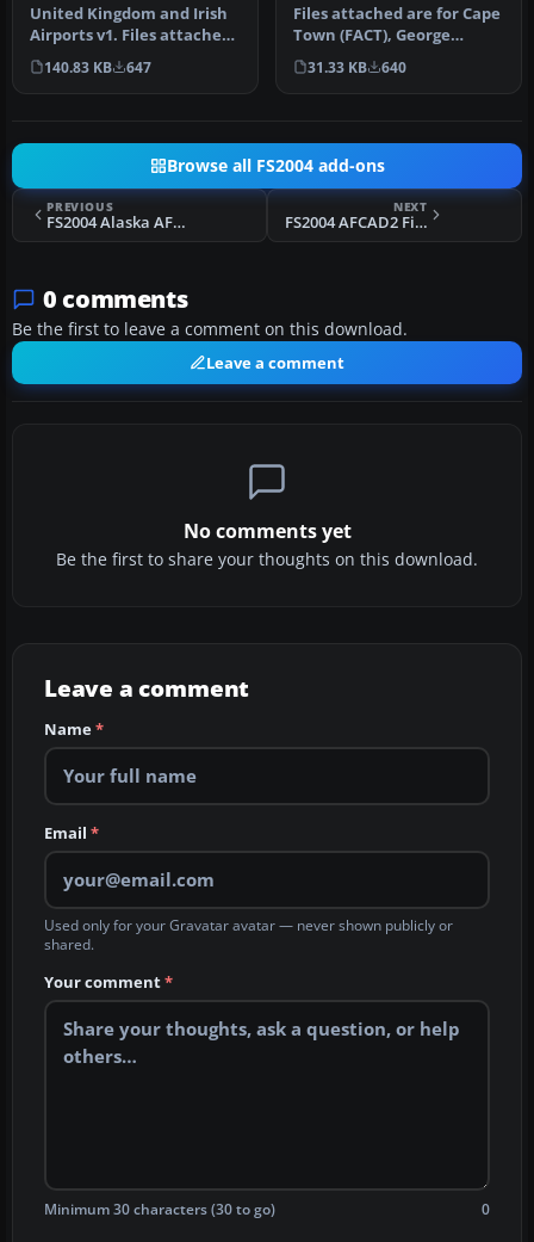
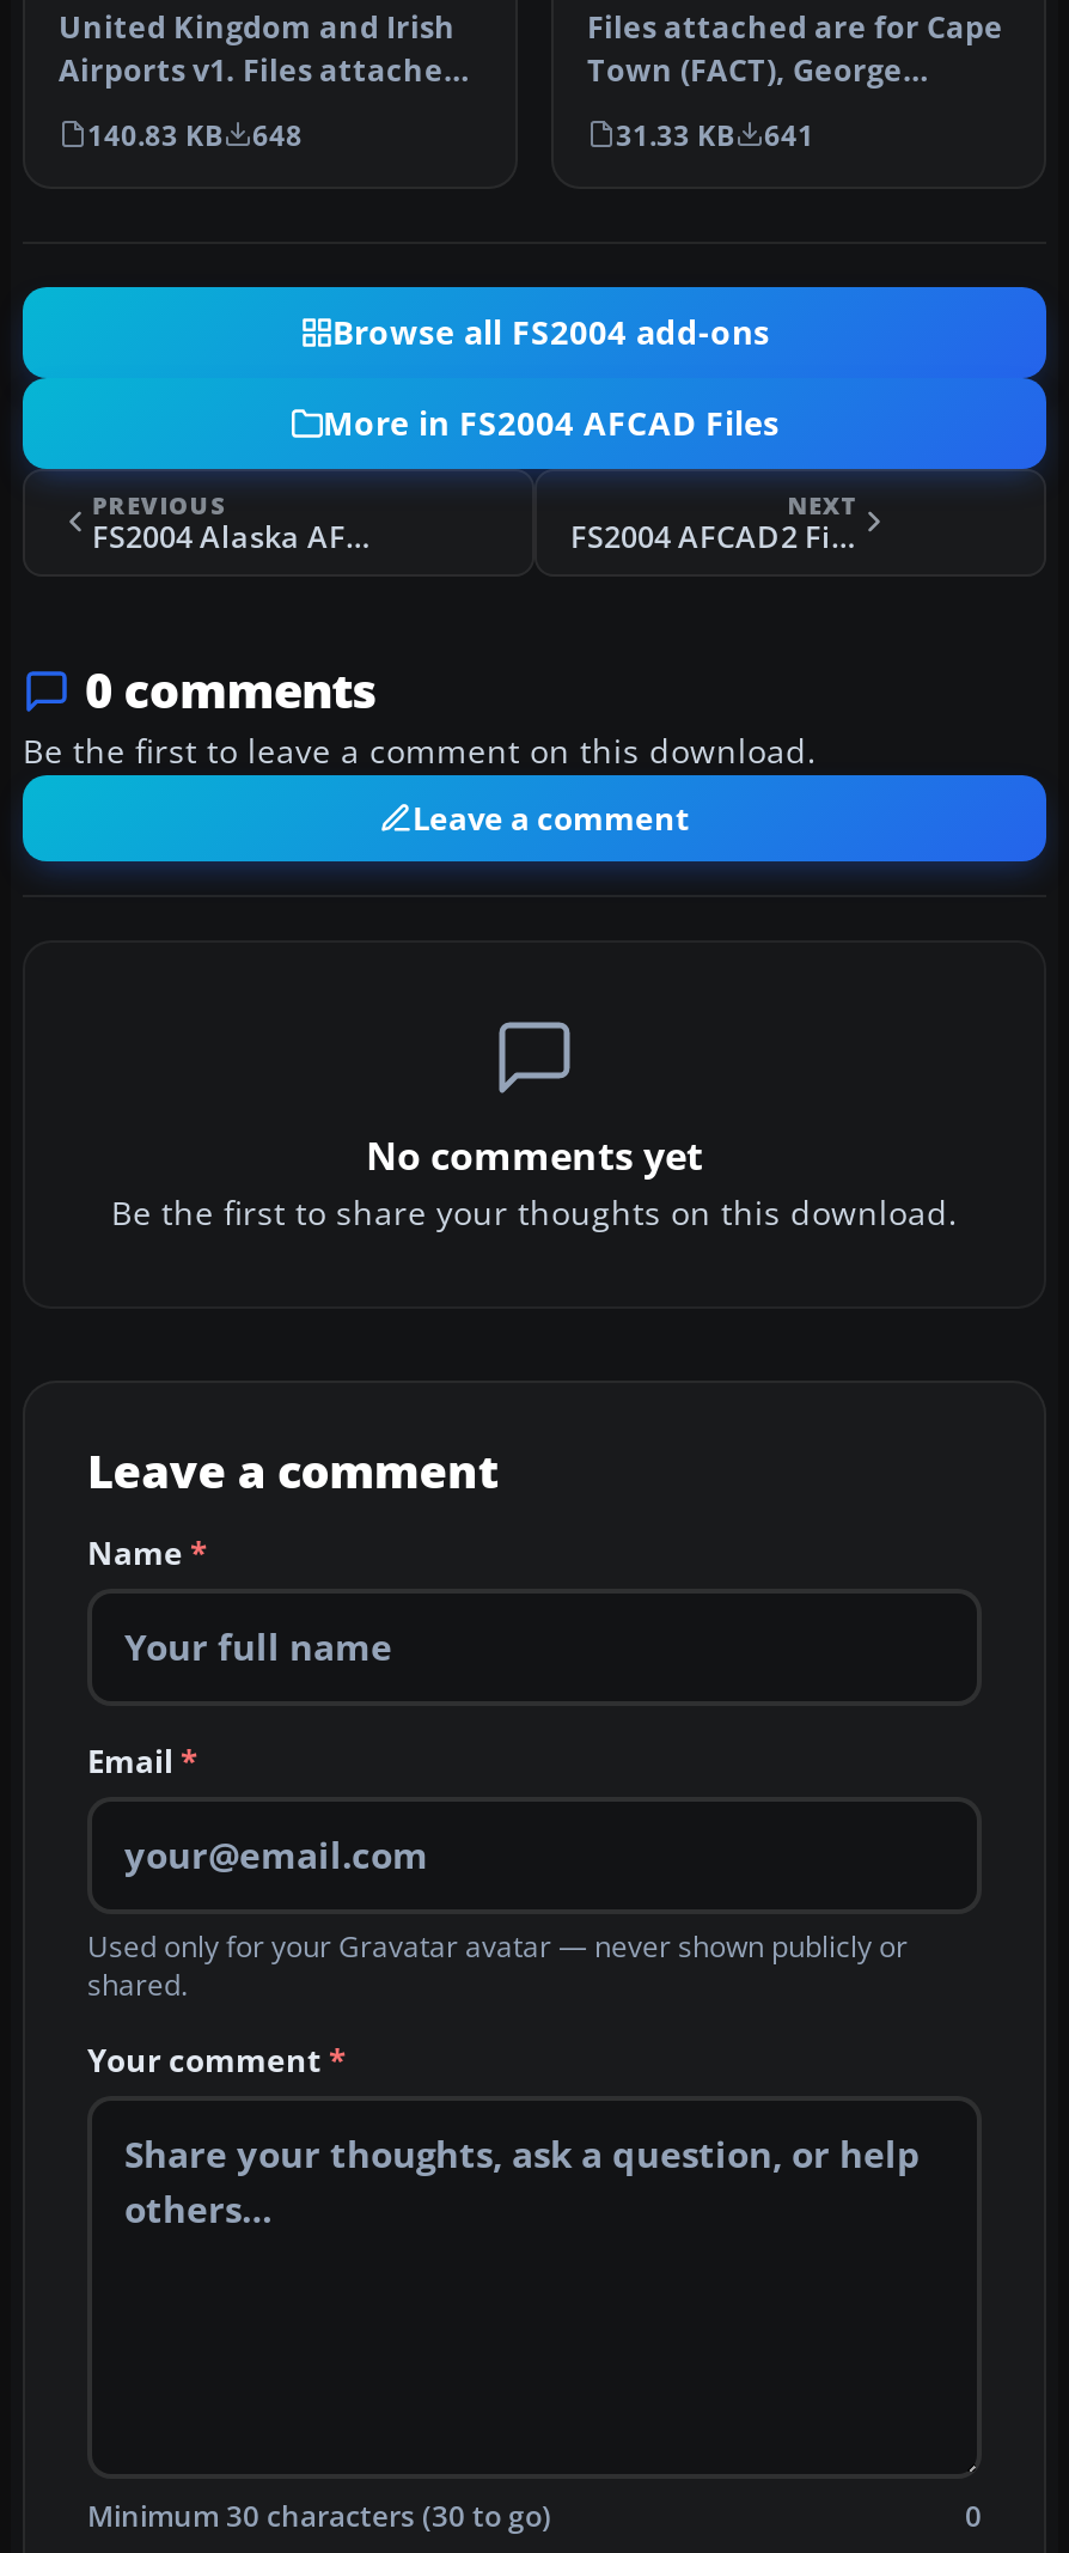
- 140.83 KB 647
+ 140.83 KB 648

- 31.33 KB 640
+ 31.33 KB 641

+ More in FS2004 AFCAD Files
